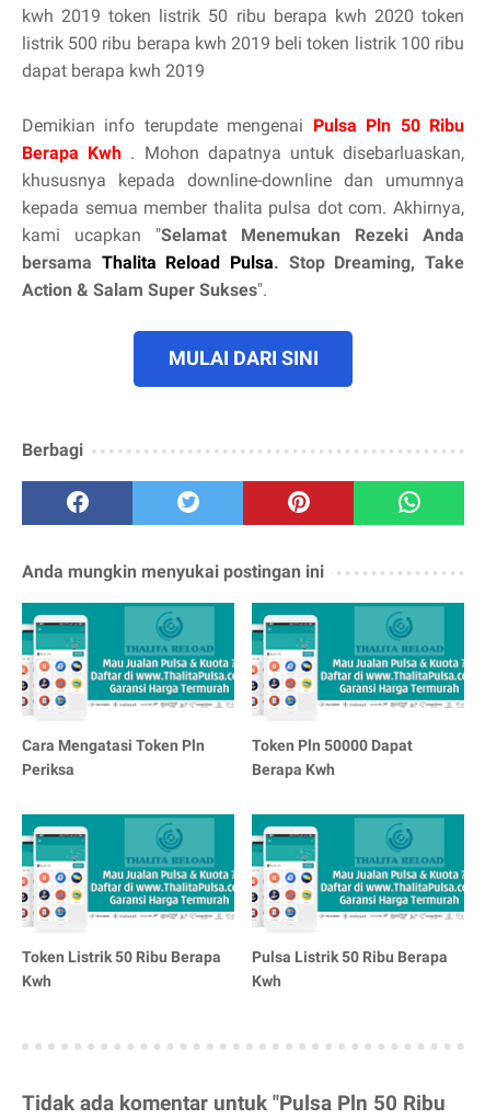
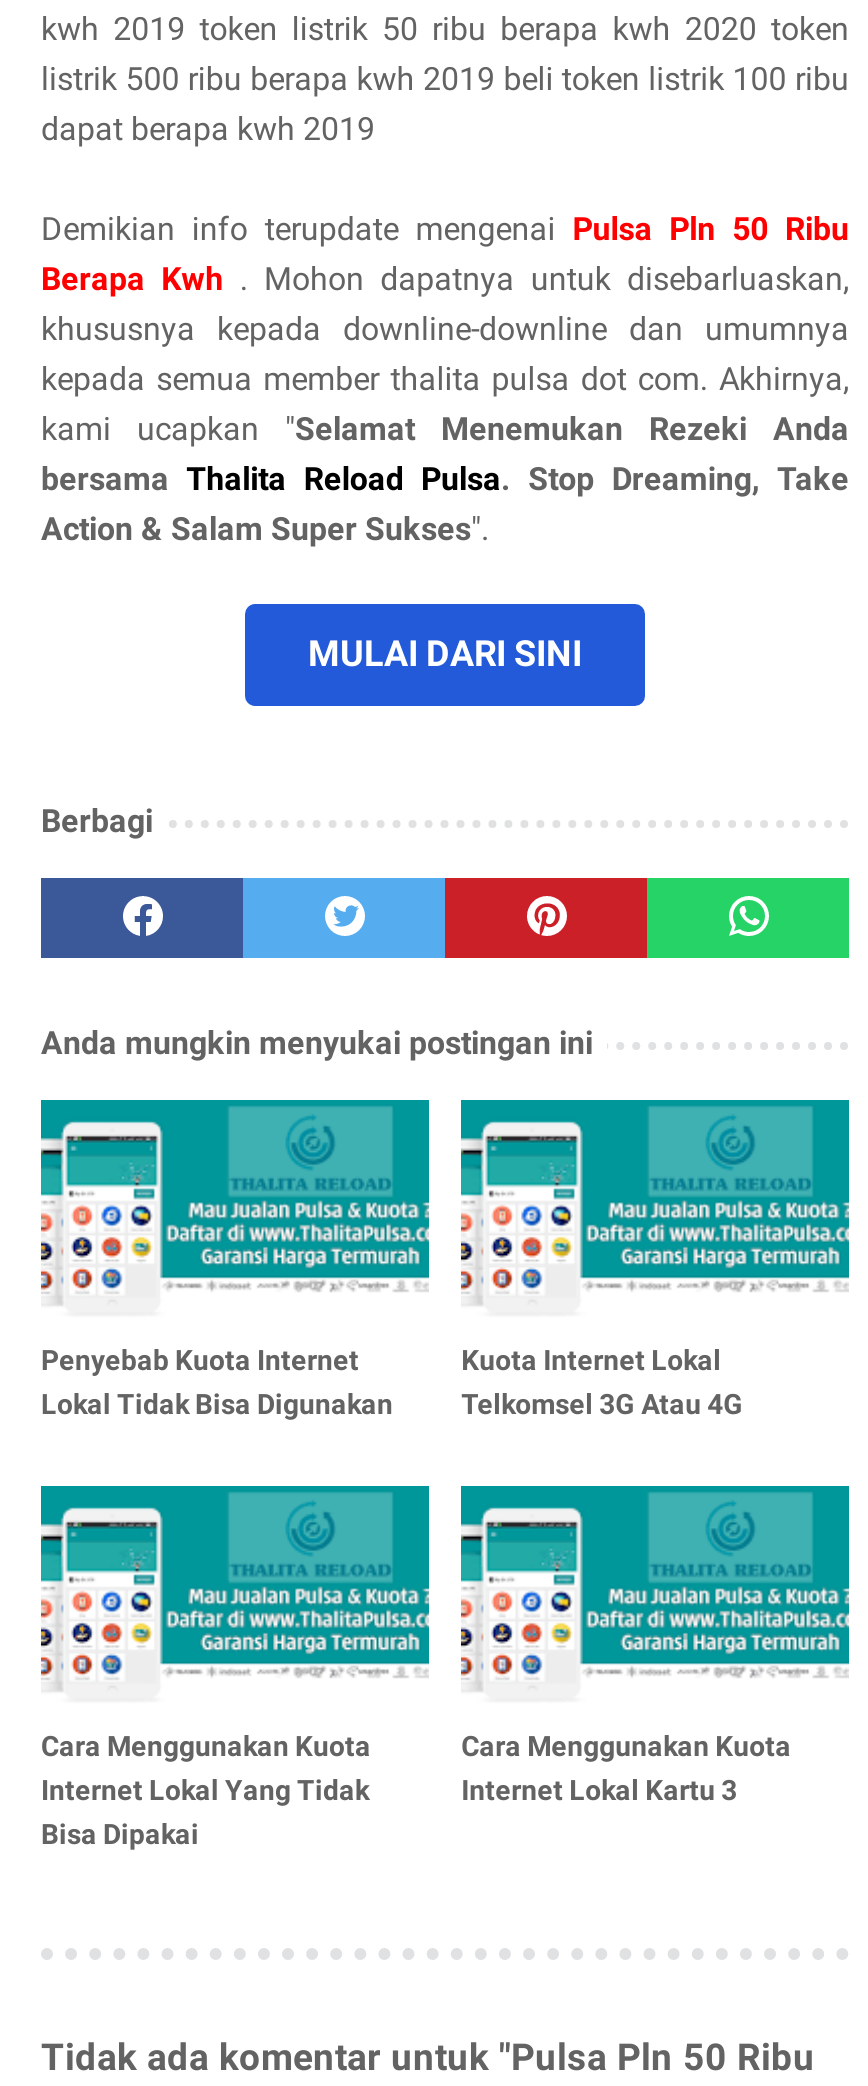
- Cara Mengatasi Token Pln
- Periksa
+ Penyebab Kuota Internet
+ Lokal Tidak Bisa Digunakan

- Token Pln 50000 Dapat
- Berapa Kwh
+ Kuota Internet Lokal
+ Telkomsel 3G Atau 4G

- Token Listrik 50 Ribu Berapa
- Kwh
+ Cara Menggunakan Kuota
+ Internet Lokal Yang Tidak
+ Bisa Dipakai

- Pulsa Listrik 50 Ribu Berapa
- Kwh
+ Cara Menggunakan Kuota
+ Internet Lokal Kartu 3
